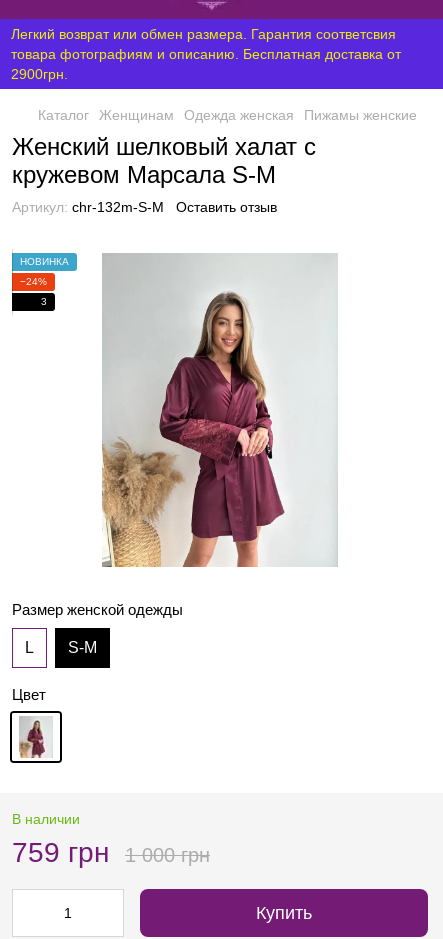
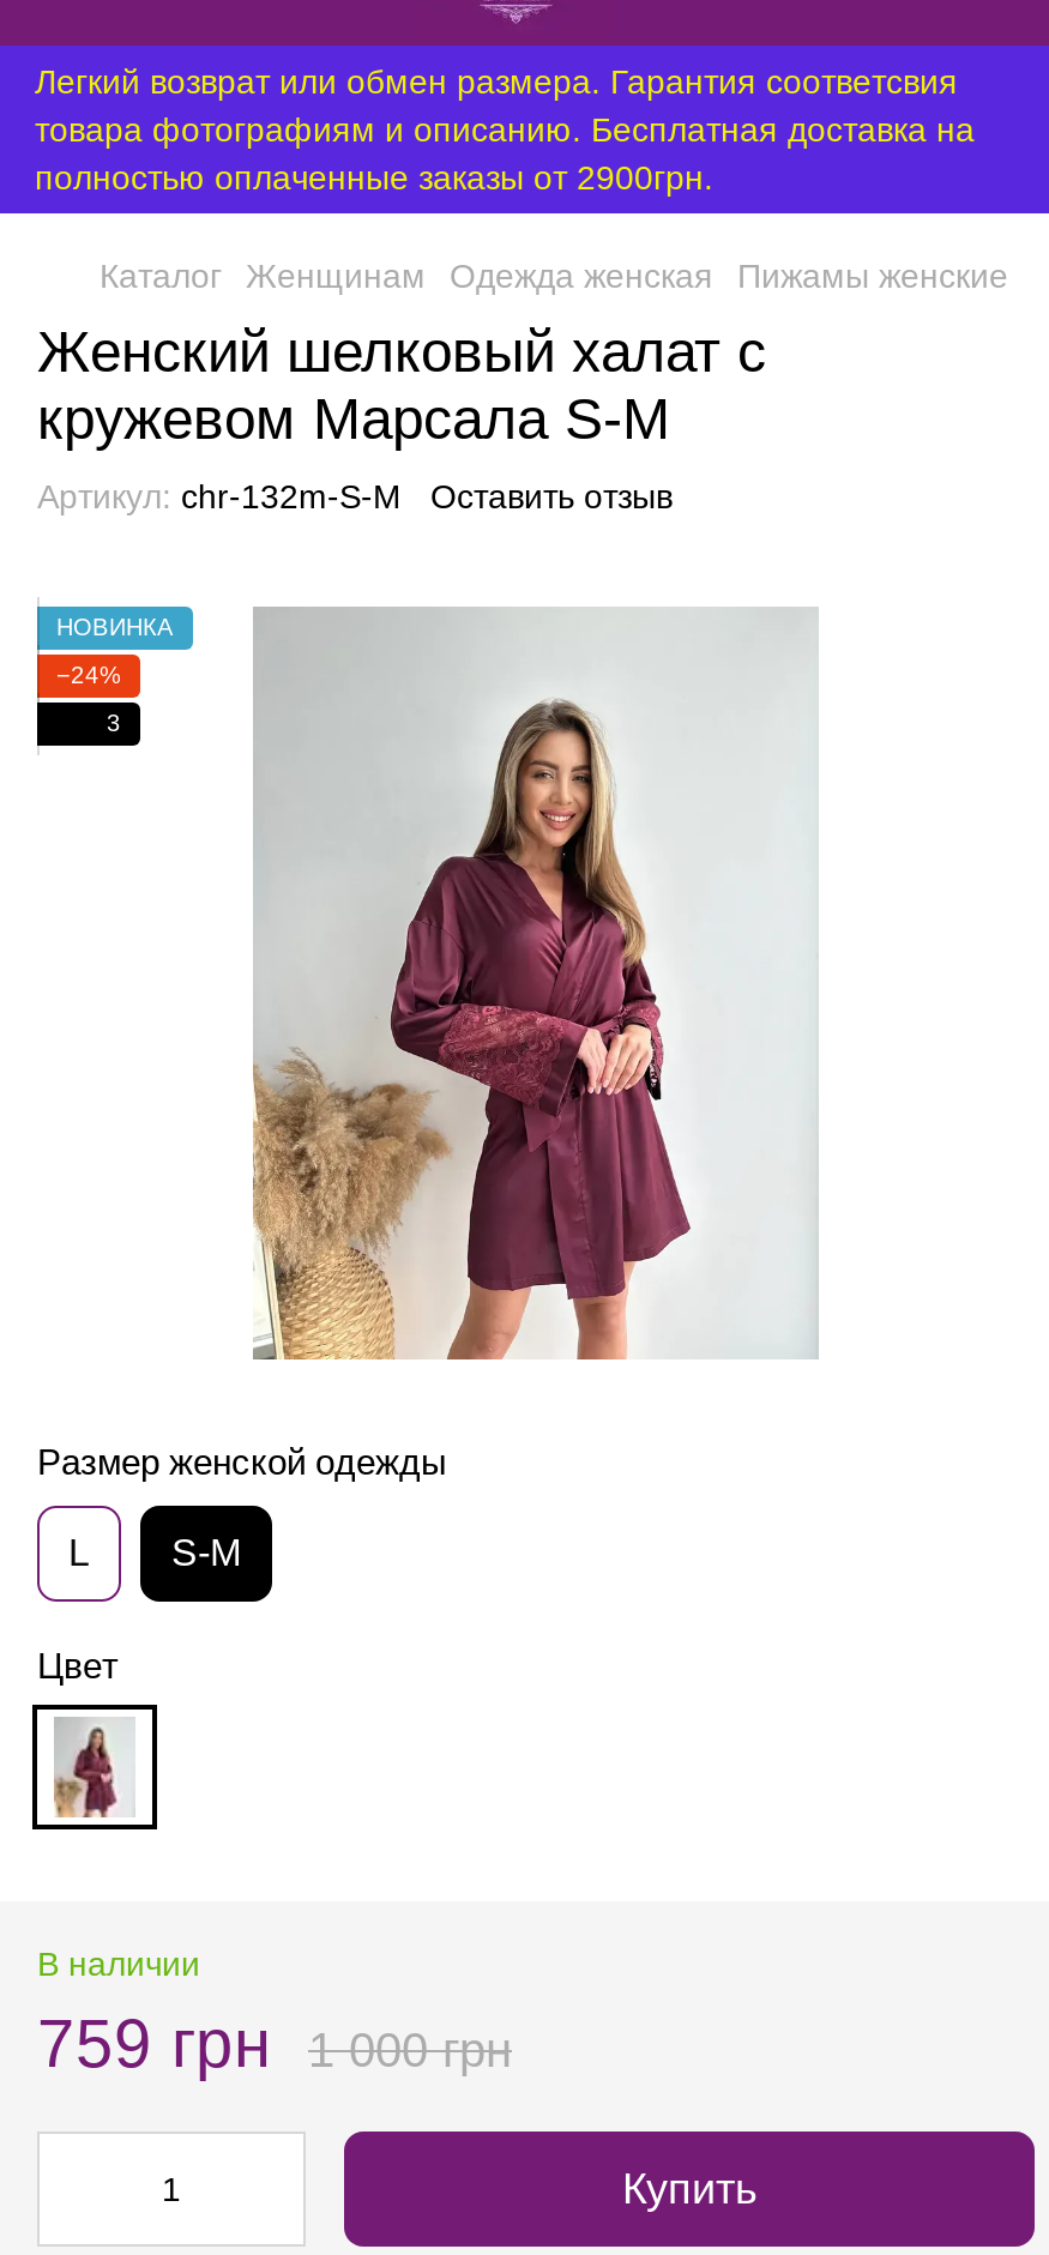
- товара фотографиям и описанию. Бесплатная доставка от
- 2900грн.
+ товара фотографиям и описанию. Бесплатная доставка на
+ полностью оплаченные заказы от 2900грн.
